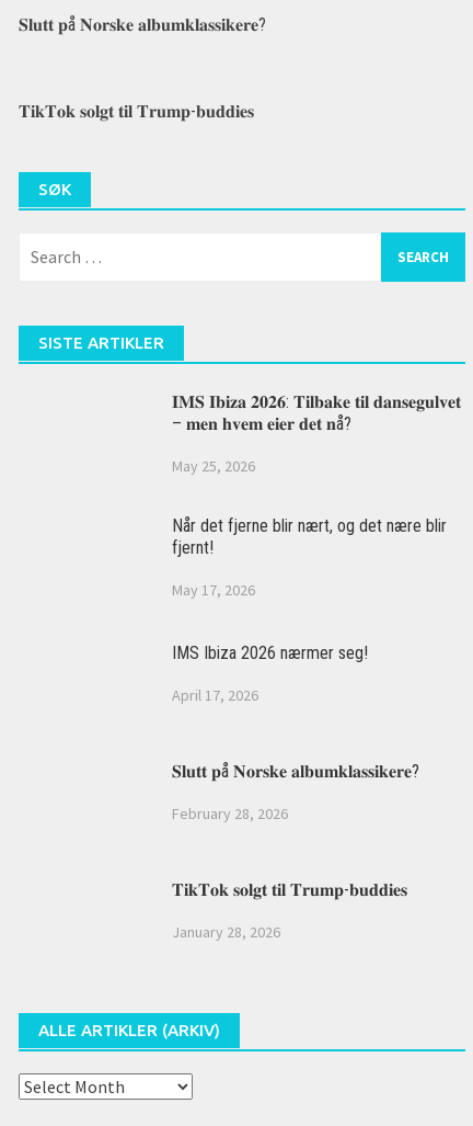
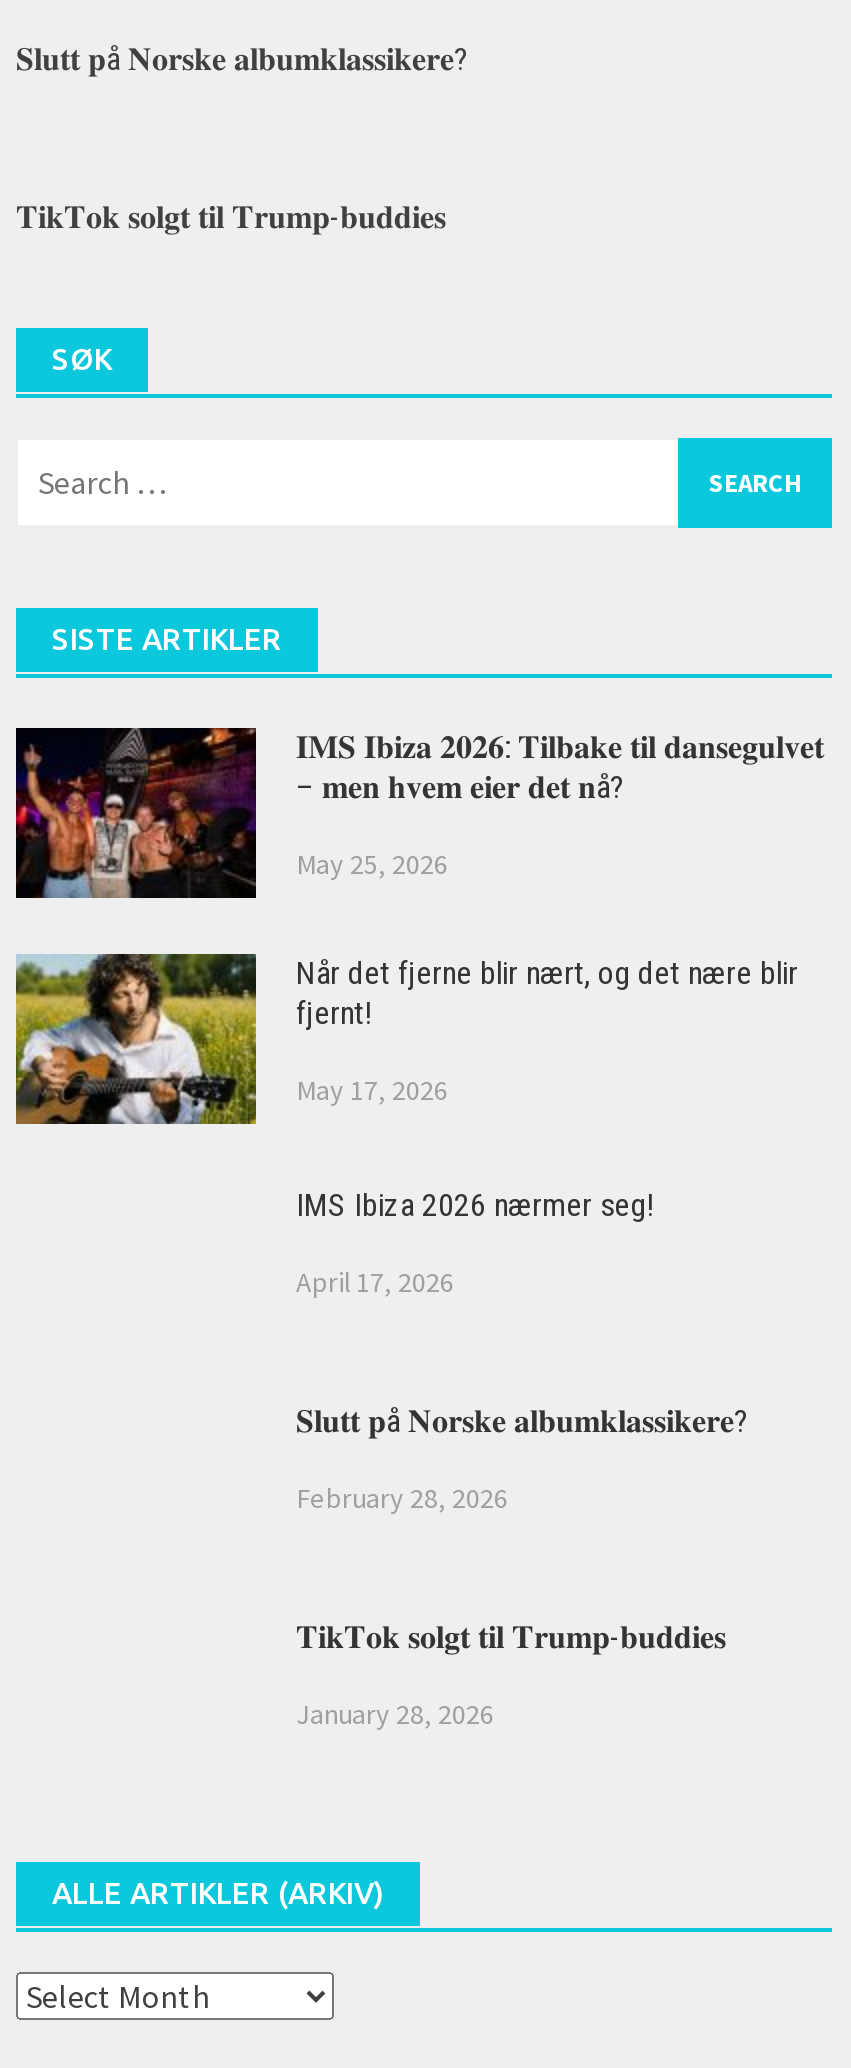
+ [image]

+ [image]
